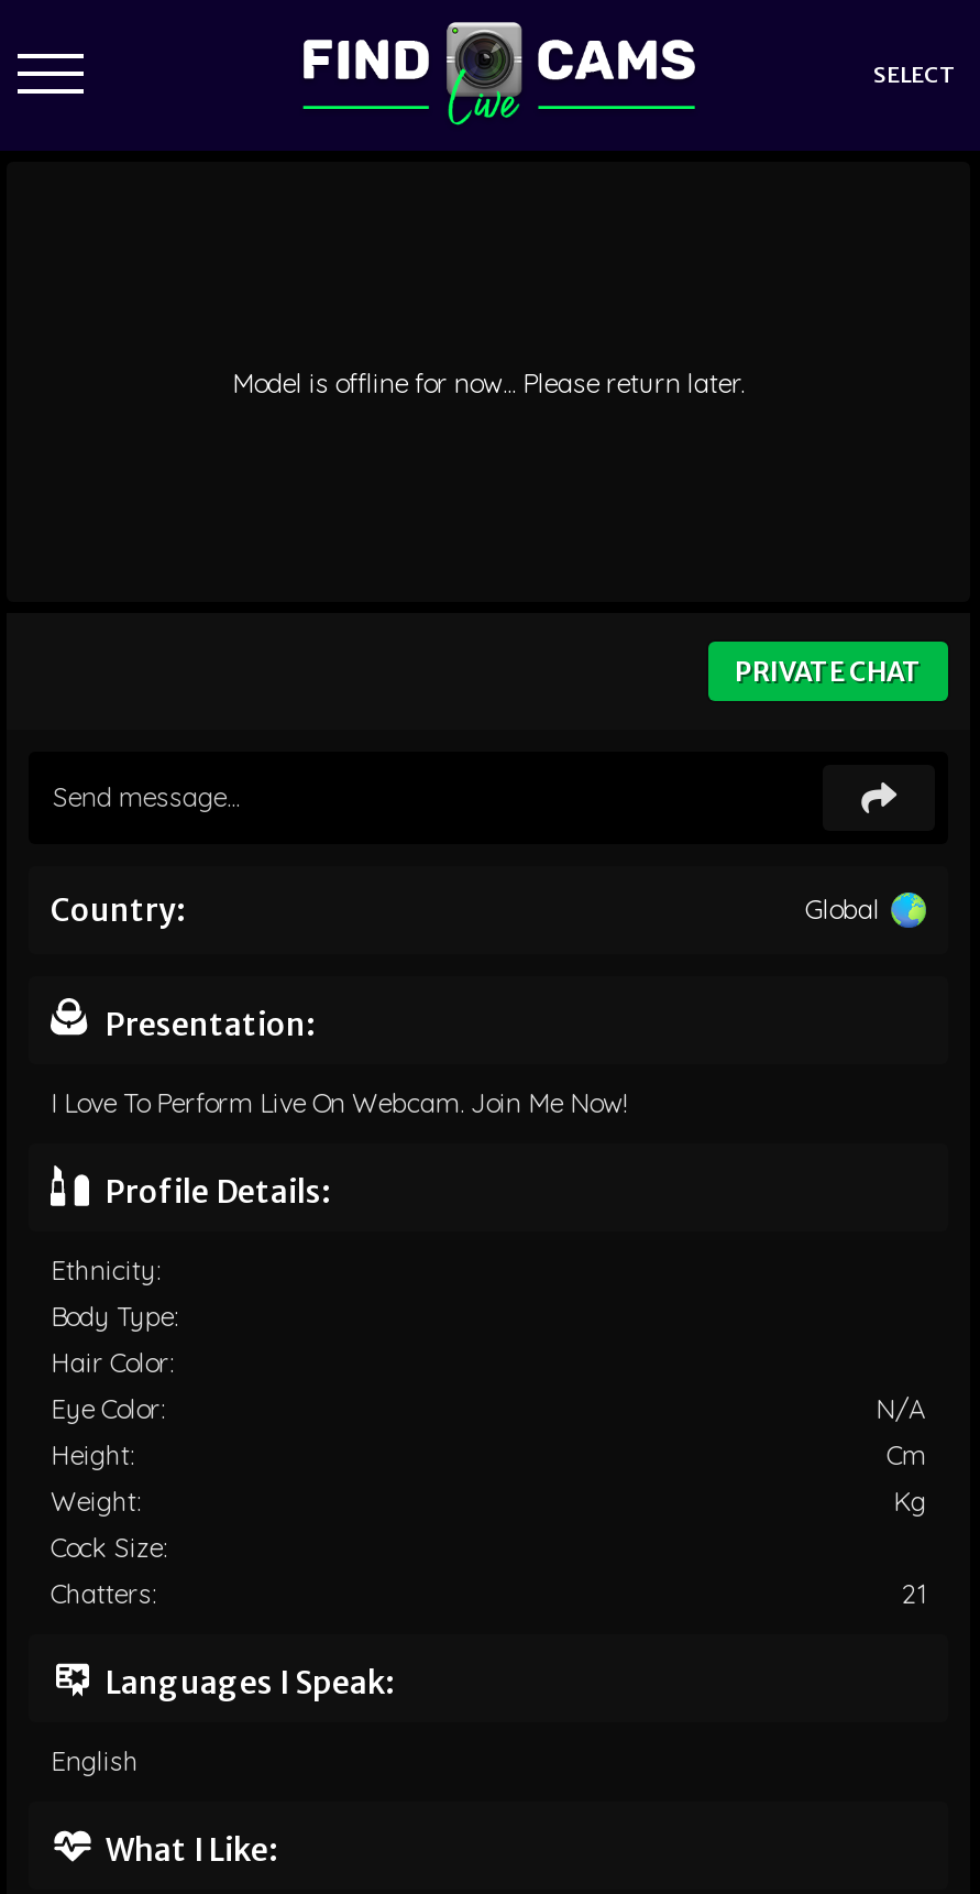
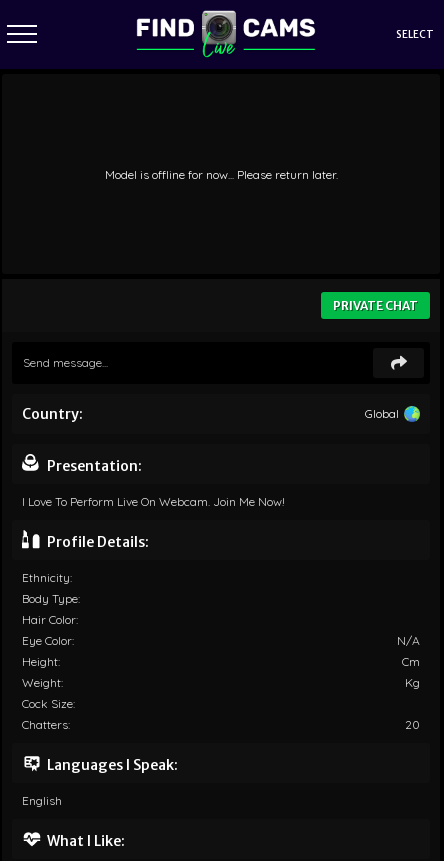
- 21
+ 20
